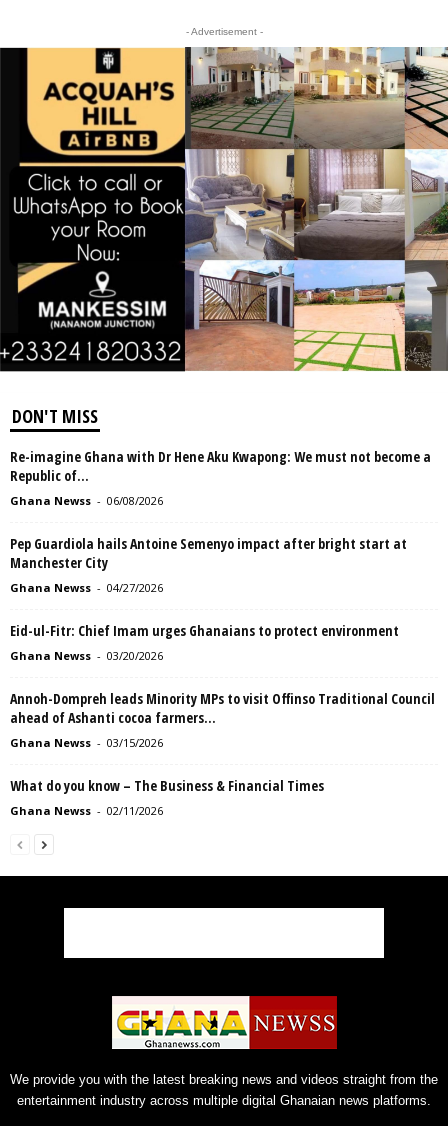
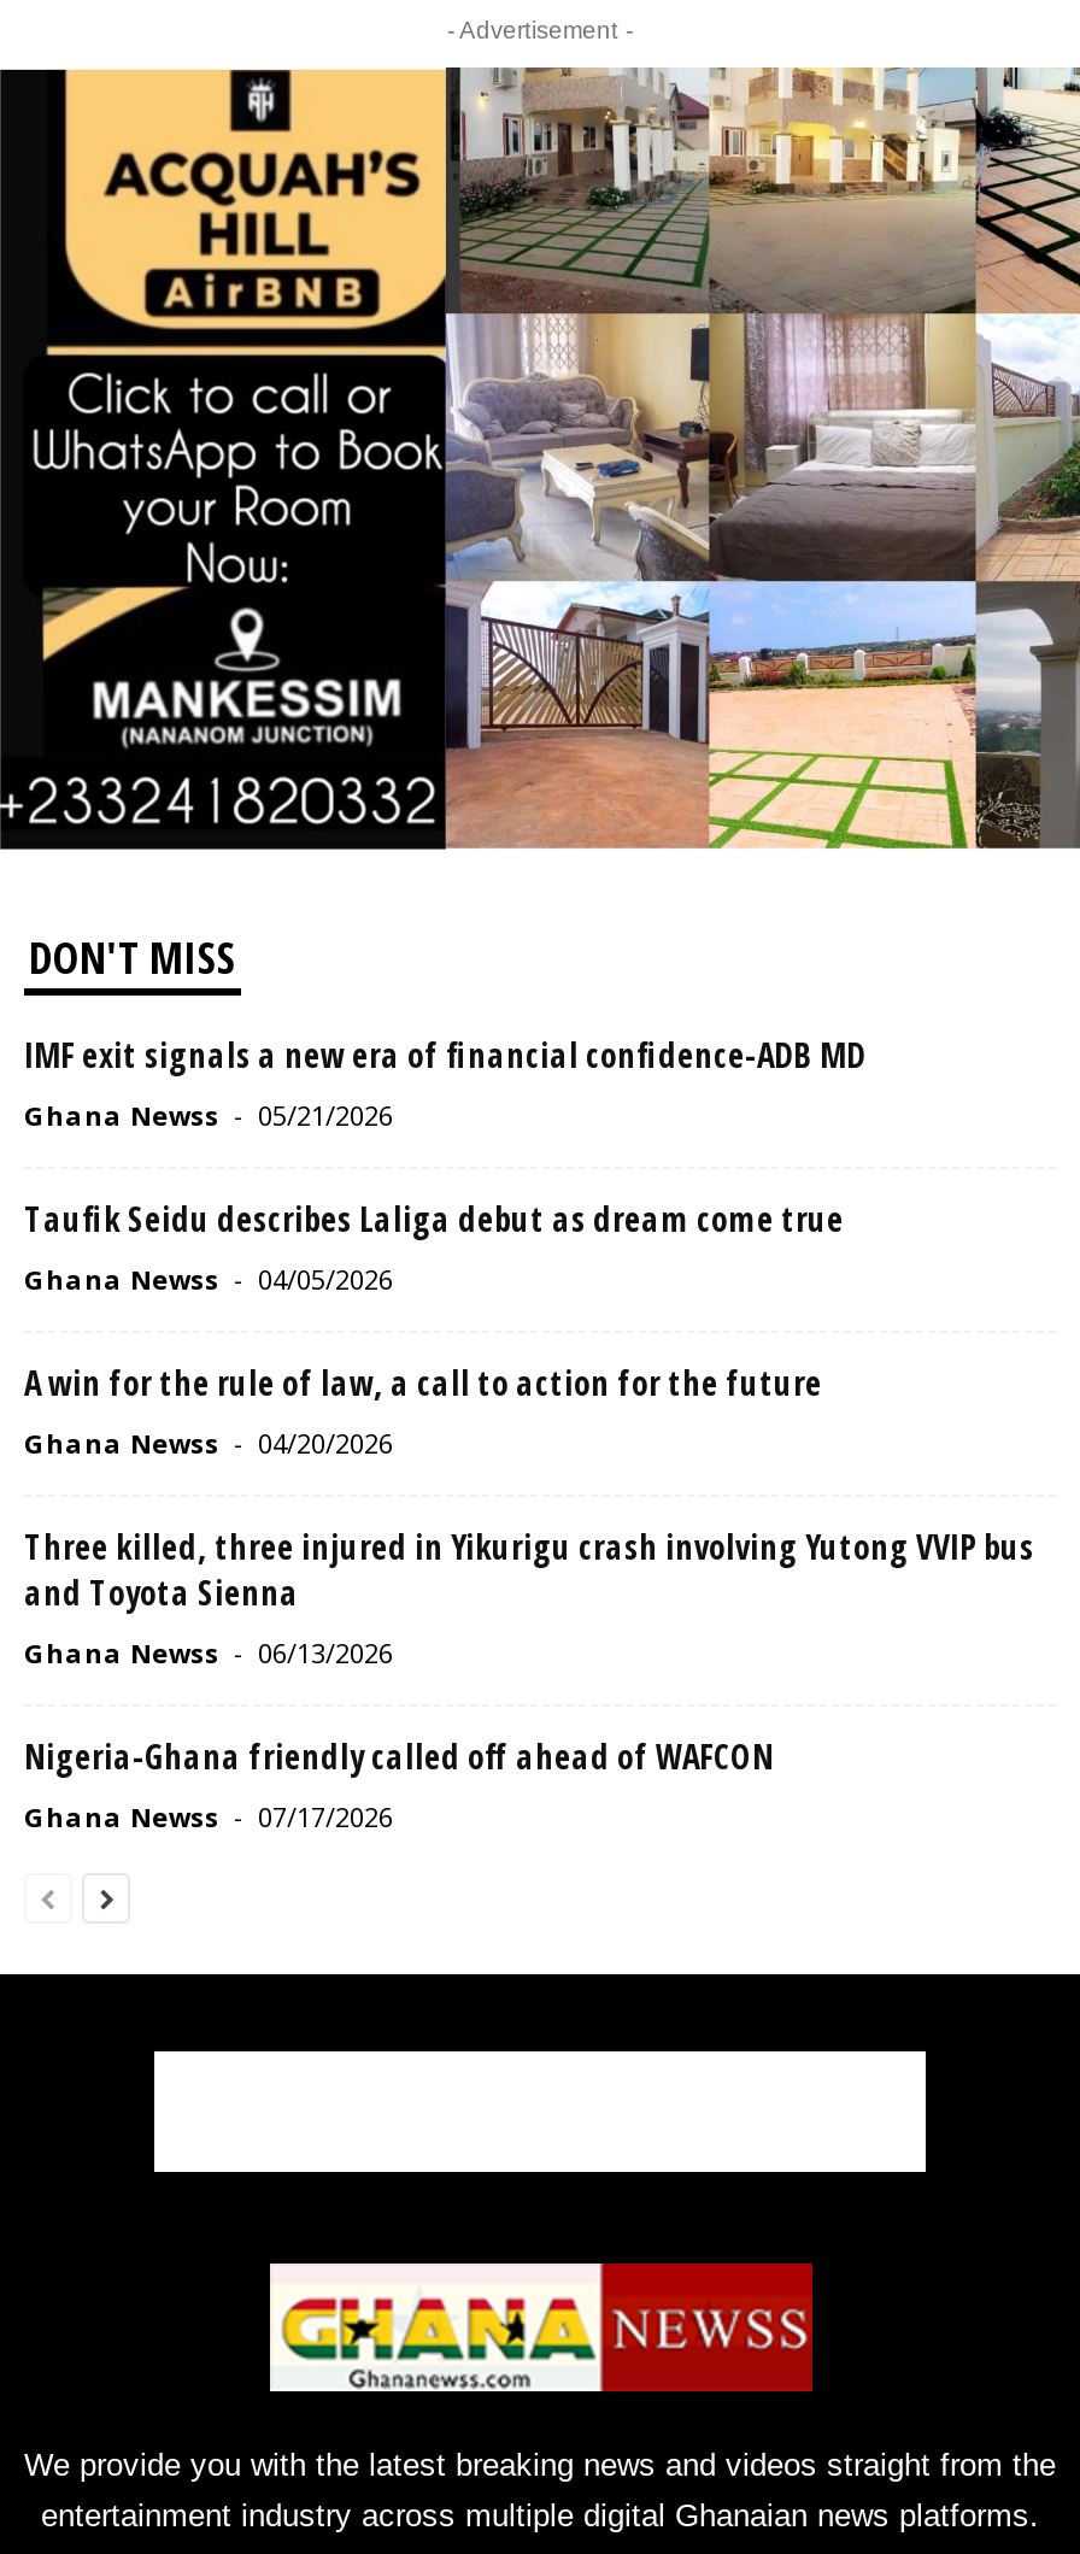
- Re-imagine Ghana with Dr Hene Aku Kwapong: We must not become a
- Republic of...
- Ghana Newss - 06/08/2026
+ IMF exit signals a new era of financial confidence-ADB MD
+ Ghana Newss - 05/21/2026

- Pep Guardiola hails Antoine Semenyo impact after bright start at
- Manchester City
- Ghana Newss - 04/27/2026
+ Taufik Seidu describes Laliga debut as dream come true
+ Ghana Newss - 04/05/2026

- Eid-ul-Fitr: Chief Imam urges Ghanaians to protect environment
- Ghana Newss - 03/20/2026
+ A win for the rule of law, a call to action for the future
+ Ghana Newss - 04/20/2026

- Annoh-Dompreh leads Minority MPs to visit Offinso Traditional Council
- ahead of Ashanti cocoa farmers...
- Ghana Newss - 03/15/2026
+ Three killed, three injured in Yikurigu crash involving Yutong VVIP bus
+ and Toyota Sienna
+ Ghana Newss - 06/13/2026

- What do you know – The Business & Financial Times
- Ghana Newss - 02/11/2026
+ Nigeria-Ghana friendly called off ahead of WAFCON
+ Ghana Newss - 07/17/2026
